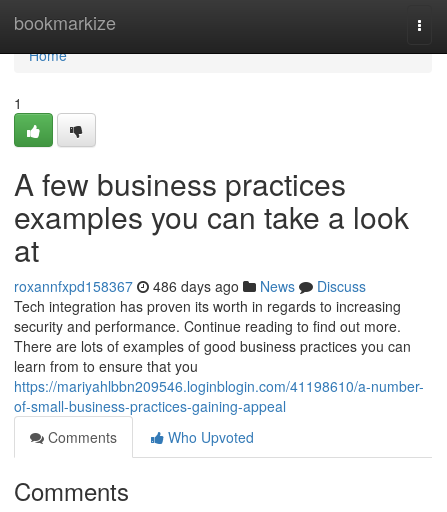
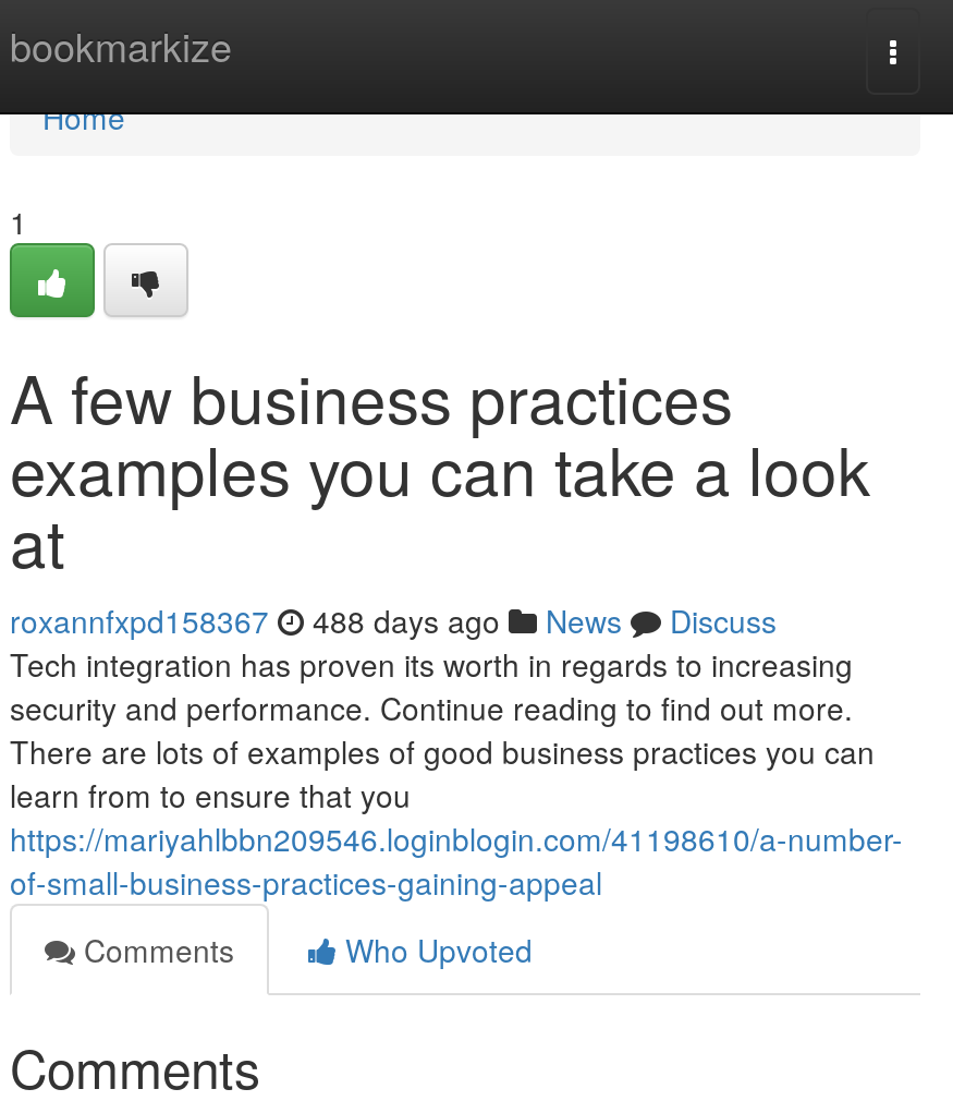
- roxannfxpd158367 486 days ago News Discuss
+ roxannfxpd158367 488 days ago News Discuss
